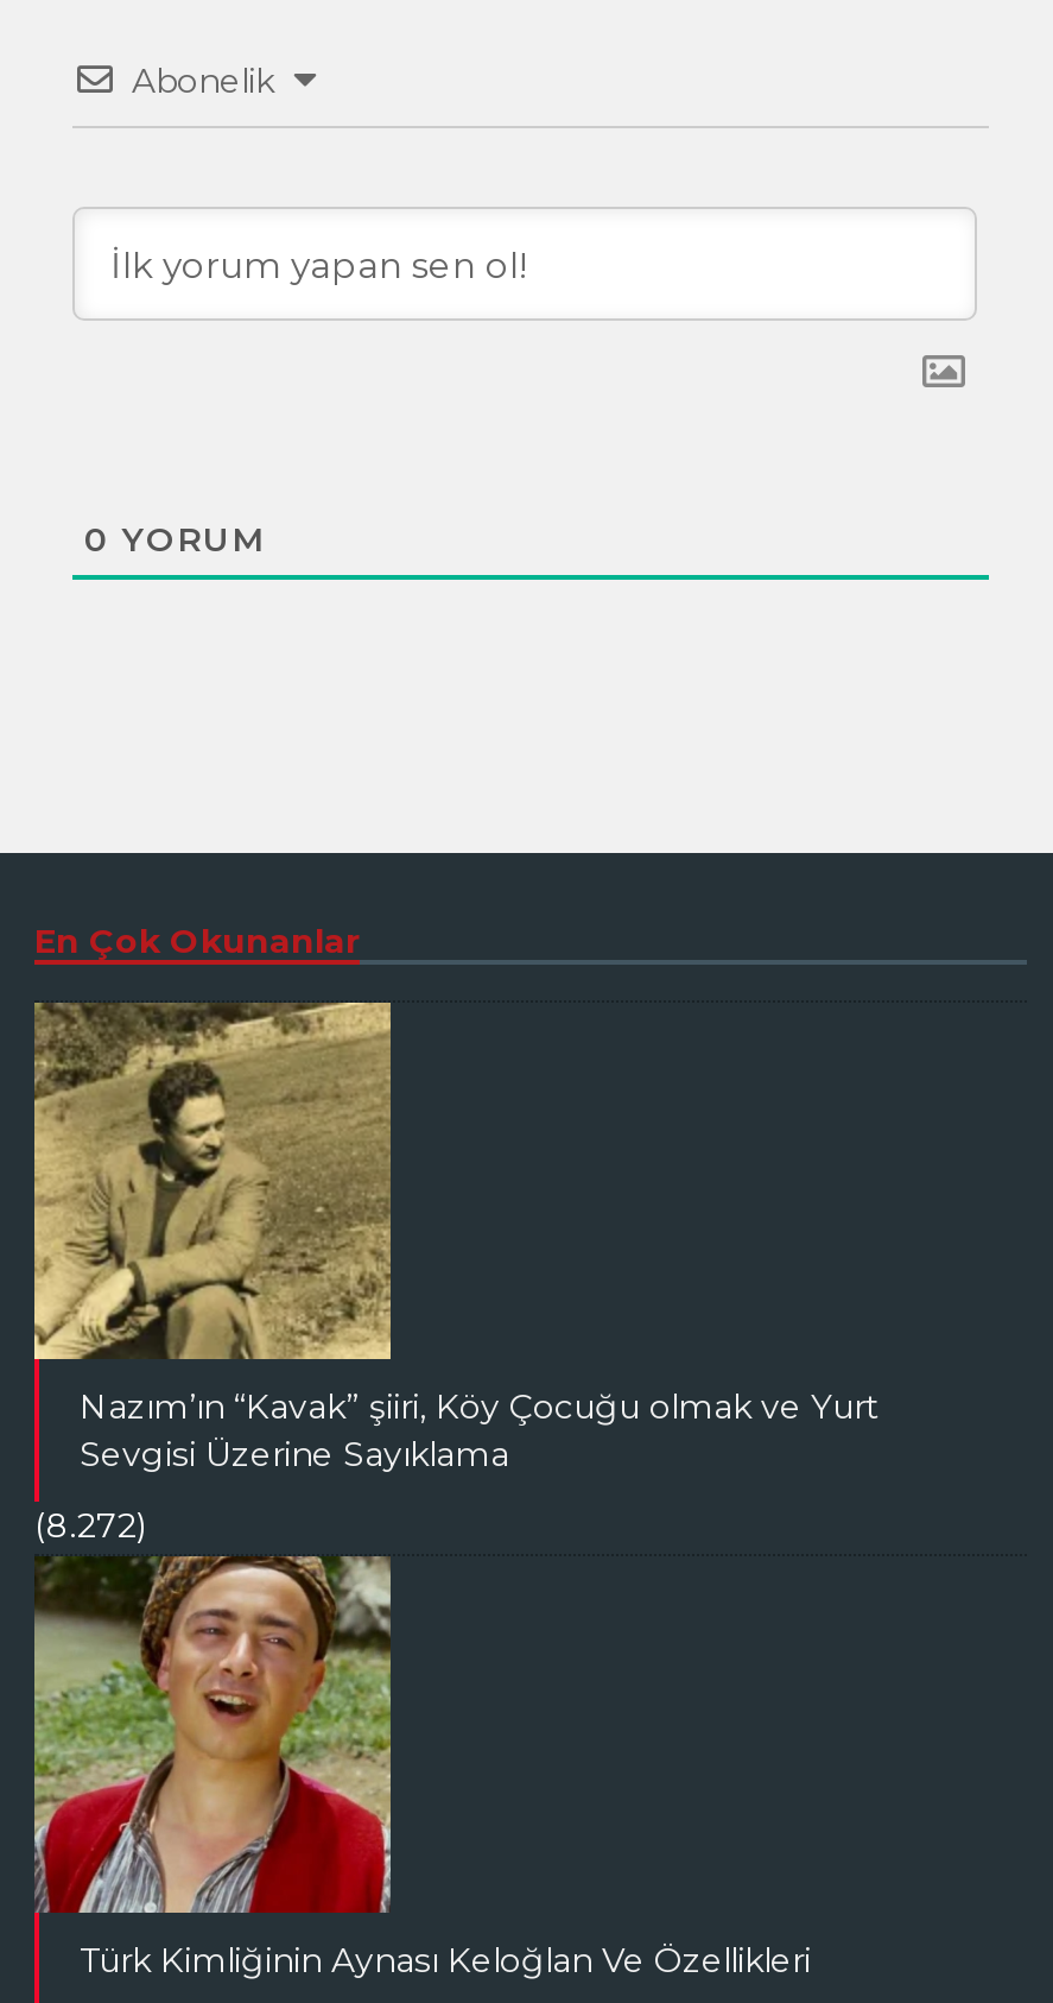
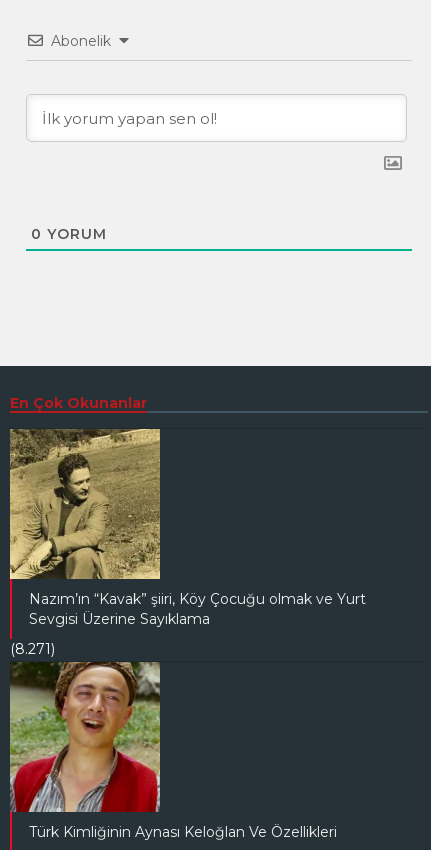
- (8.272)
+ (8.271)
